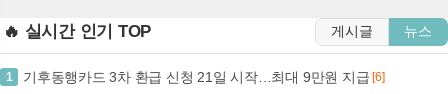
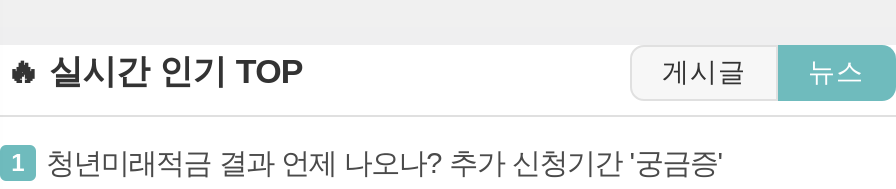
- 기후동행카드 3차 환급 신청 21일 시작…최대 9만원 지급 [6]
+ 청년미래적금 결과 언제 나오나? 추가 신청기간 '궁금증'
